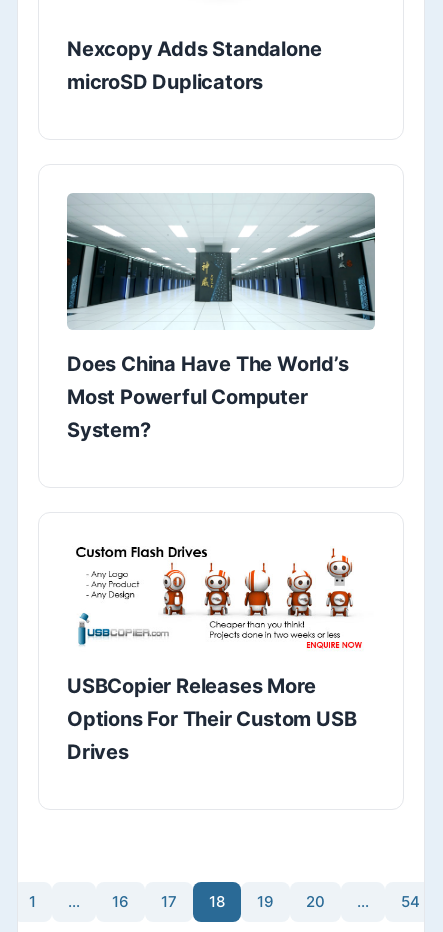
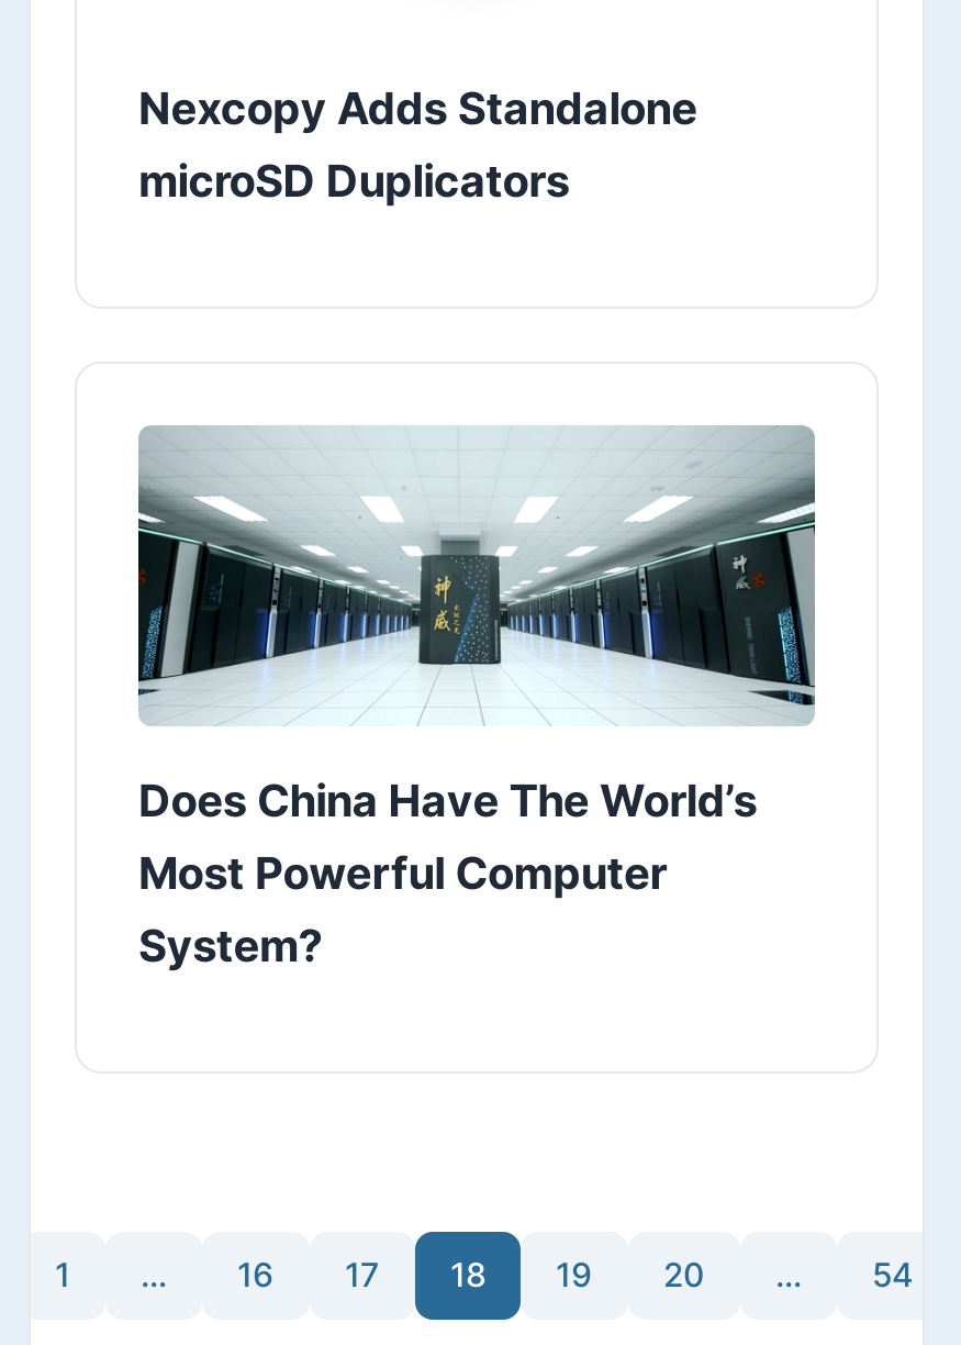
- [image]
- USBCopier Releases More
- Options For Their Custom USB
- Drives
